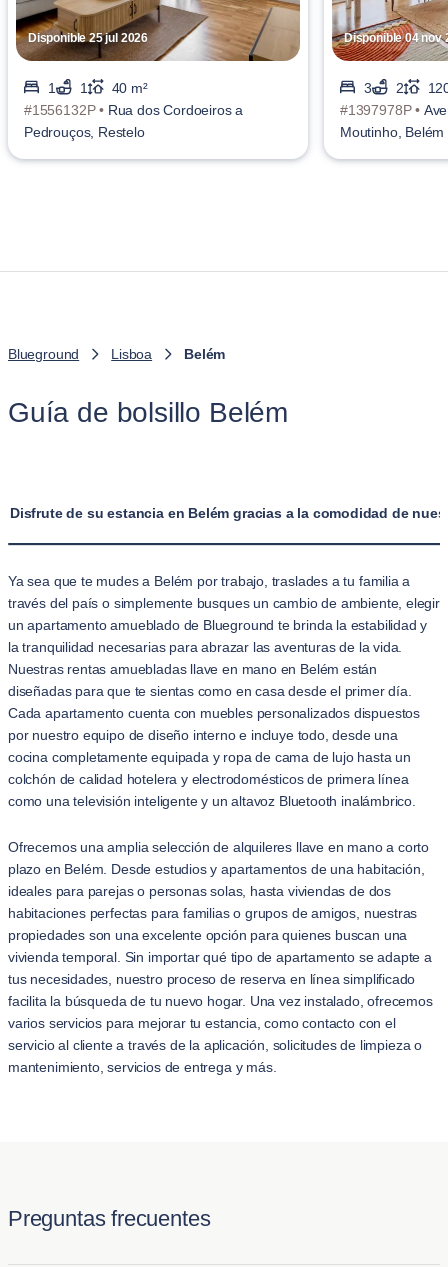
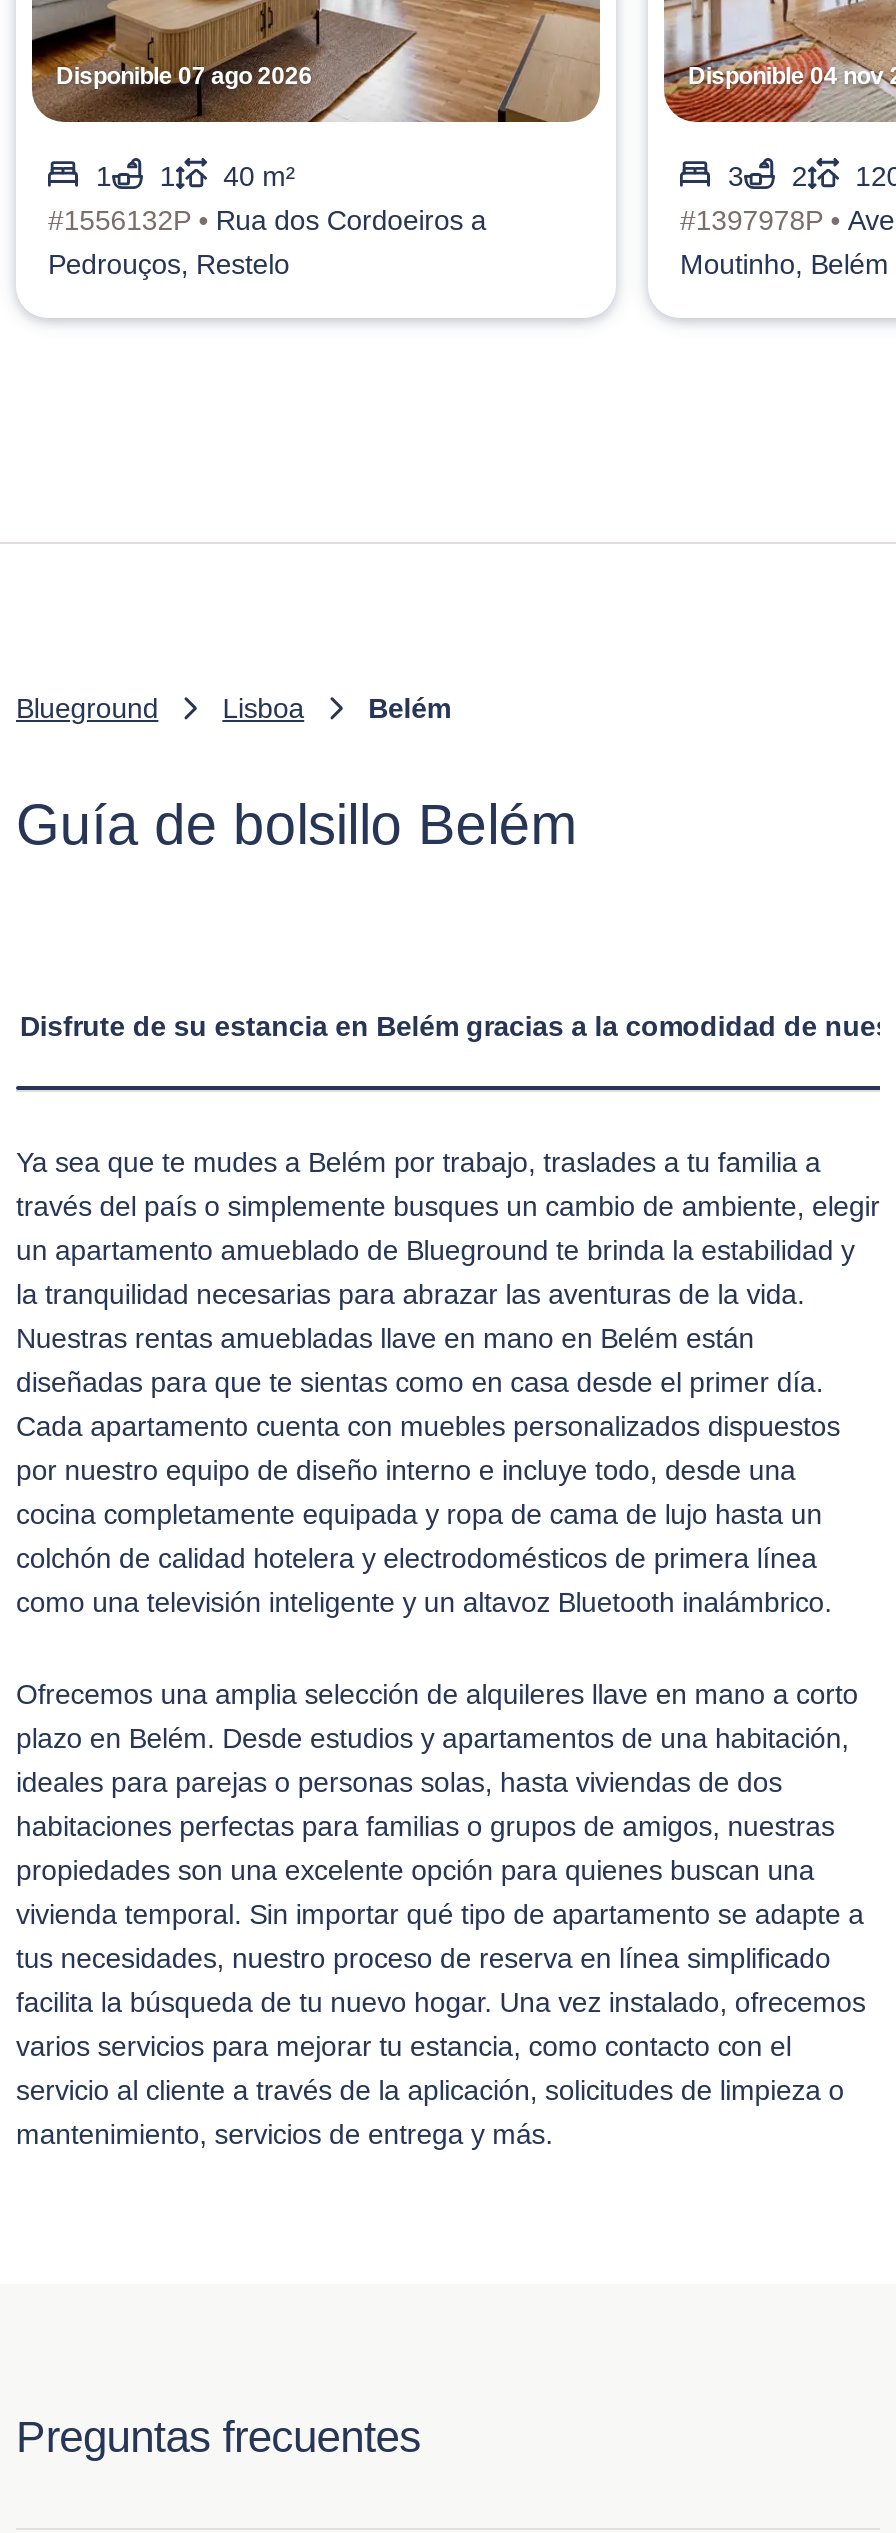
- Disponible 25 jul 2026
+ Disponible 07 ago 2026
